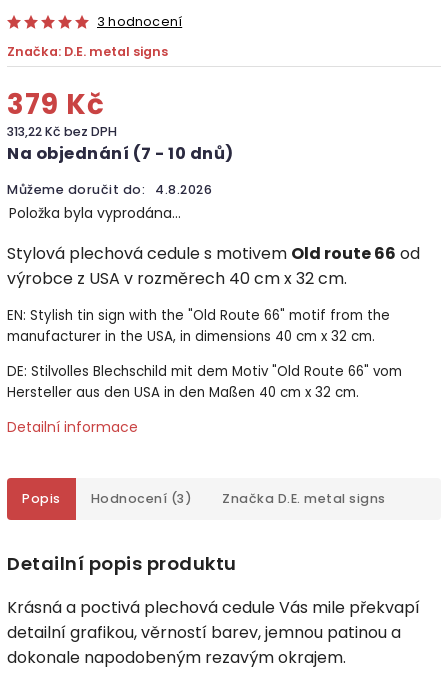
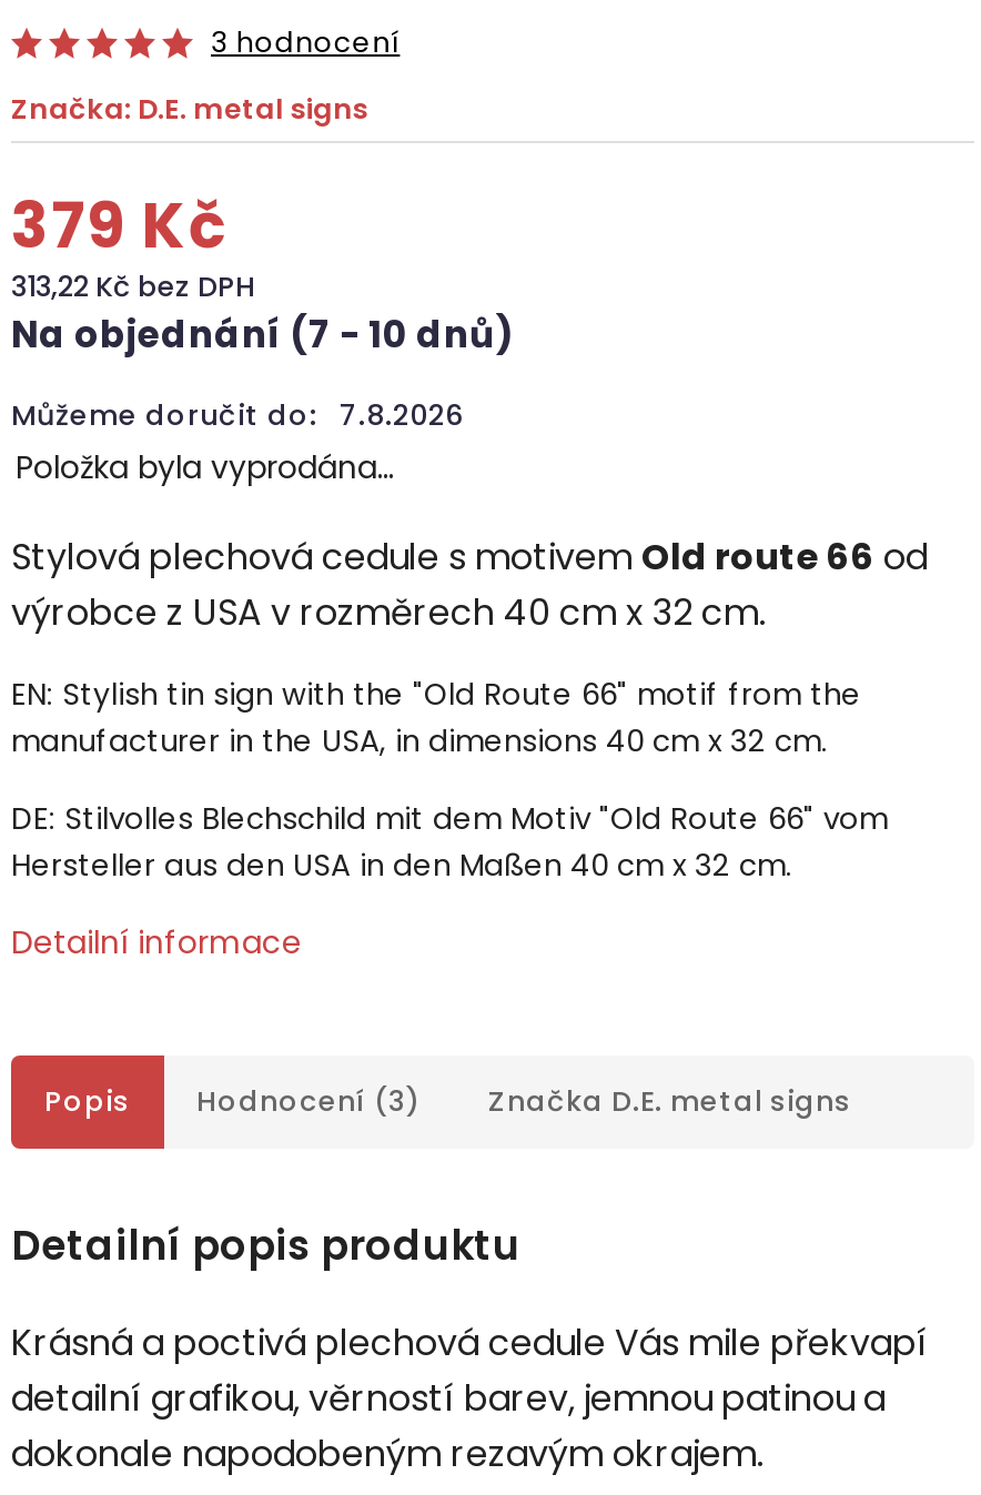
- Můžeme doručit do: 4.8.2026
+ Můžeme doručit do: 7.8.2026
